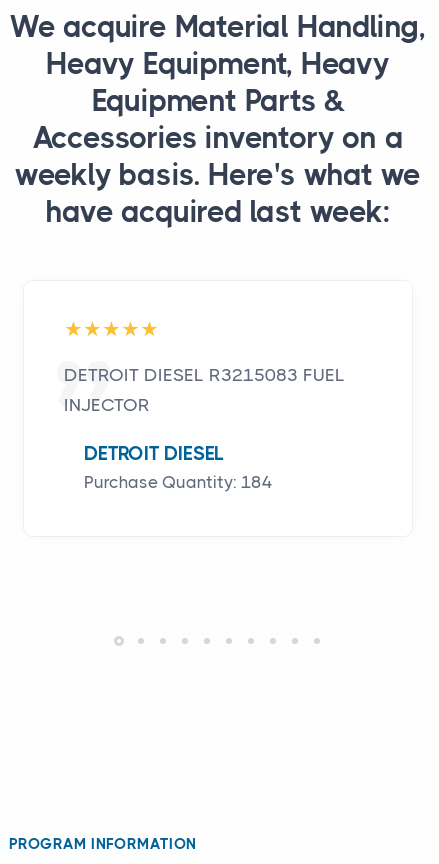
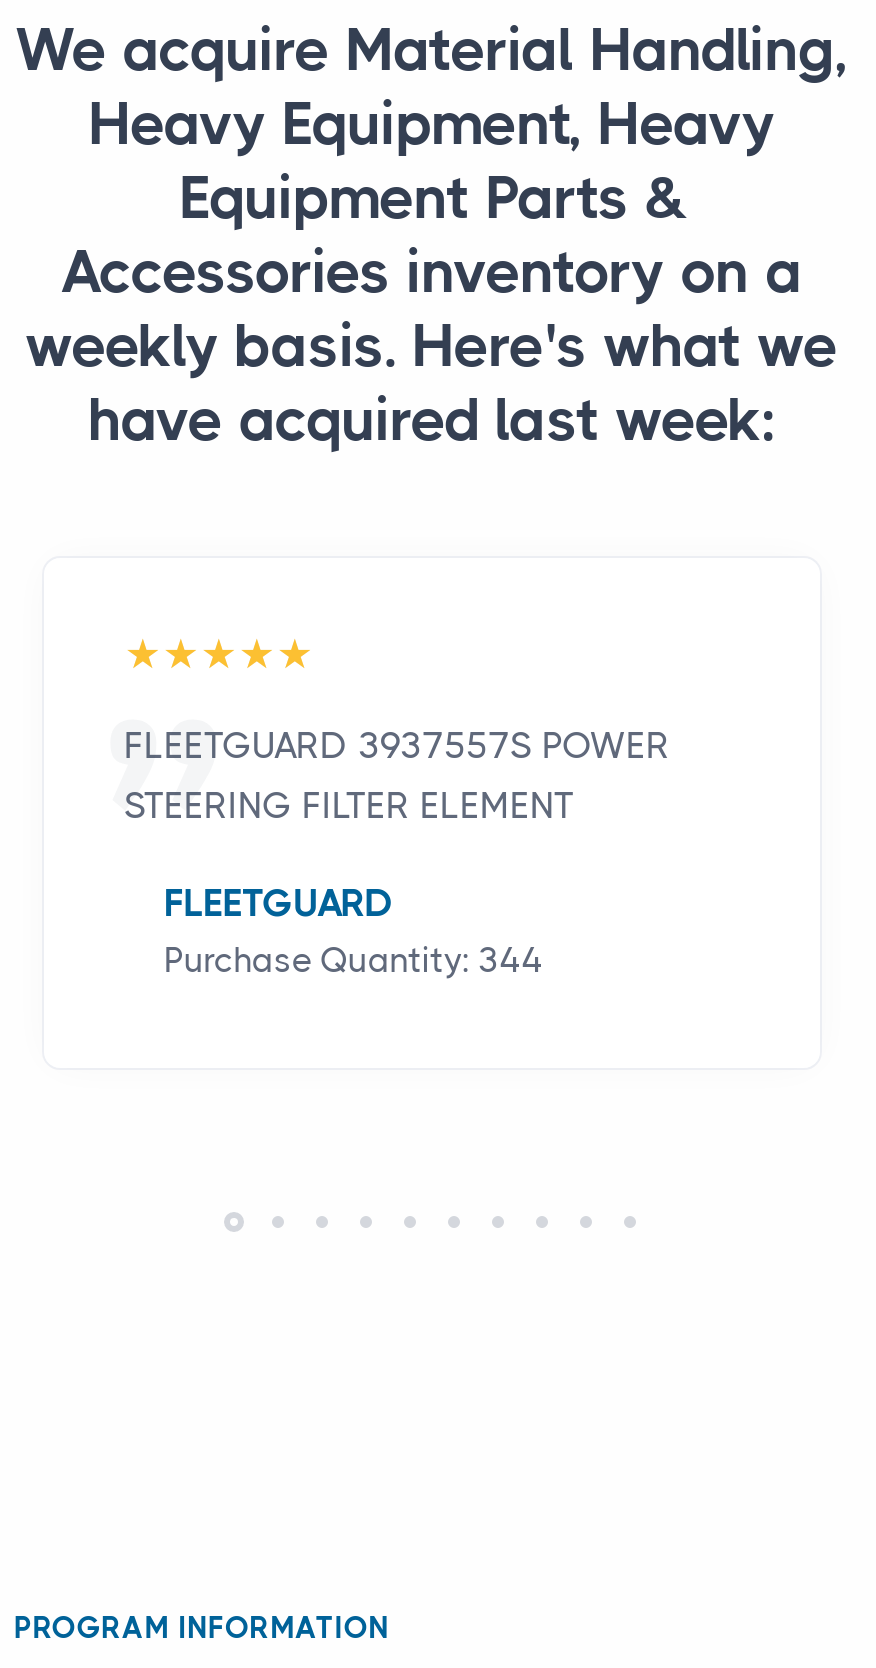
- DETROIT DIESEL R3215083 FUEL
+ FLEETGUARD 3937557S POWER

- INJECTOR
+ STEERING FILTER ELEMENT

- DETROIT DIESEL
- Purchase Quantity: 184
+ FLEETGUARD
+ Purchase Quantity: 344
